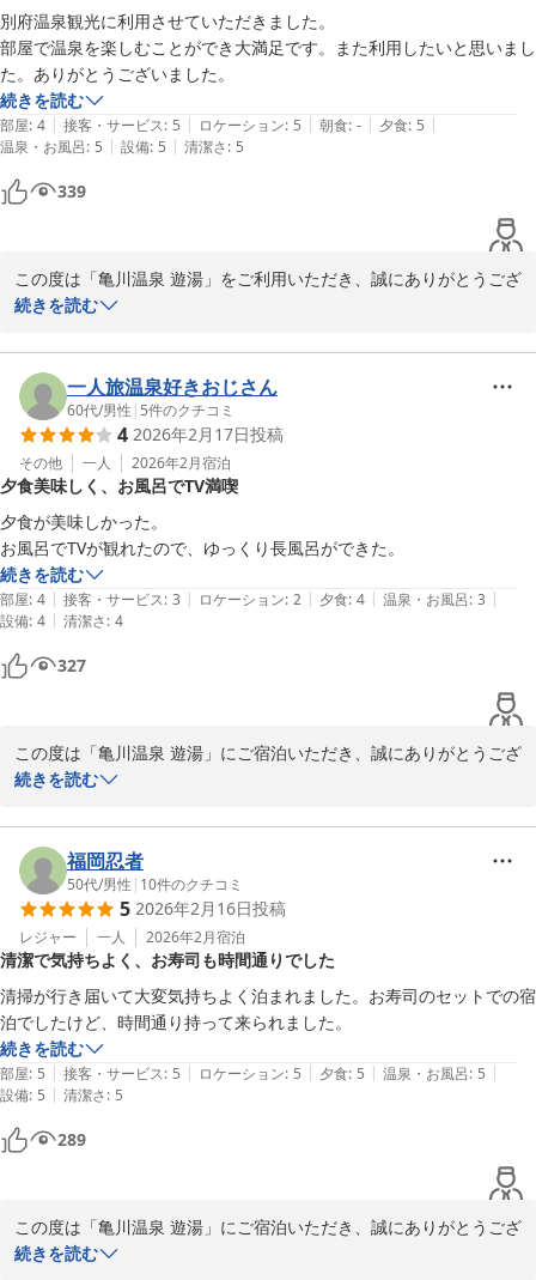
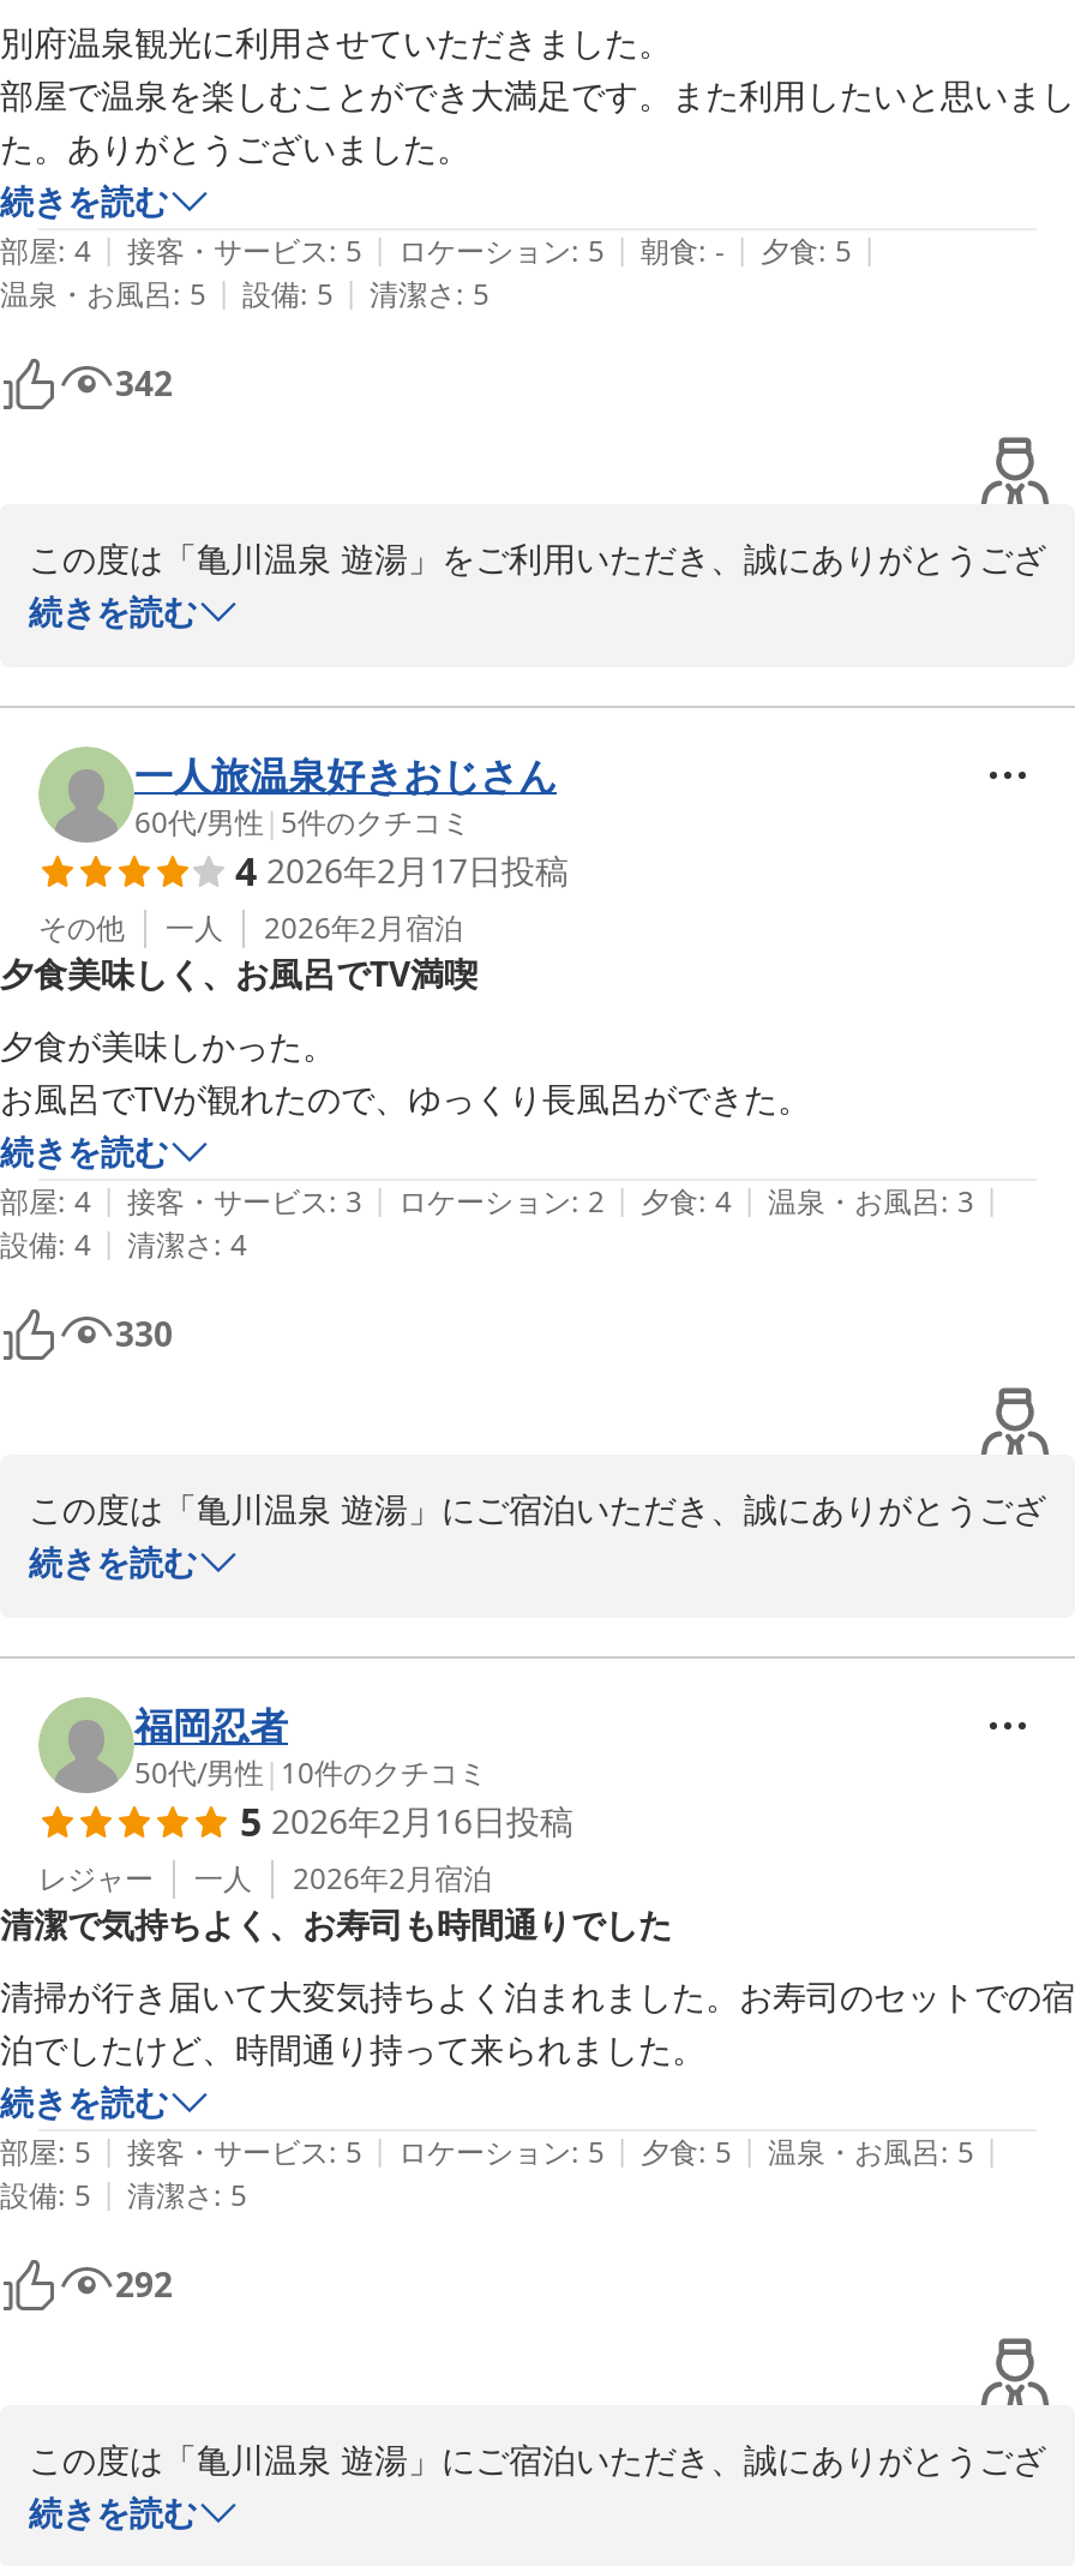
- 339
+ 342

- 327
+ 330

- 289
+ 292
